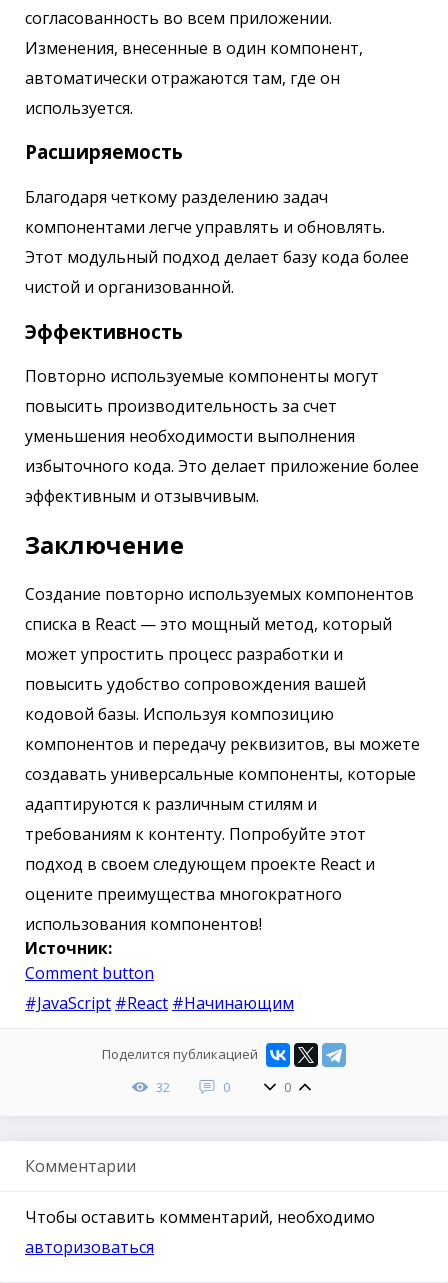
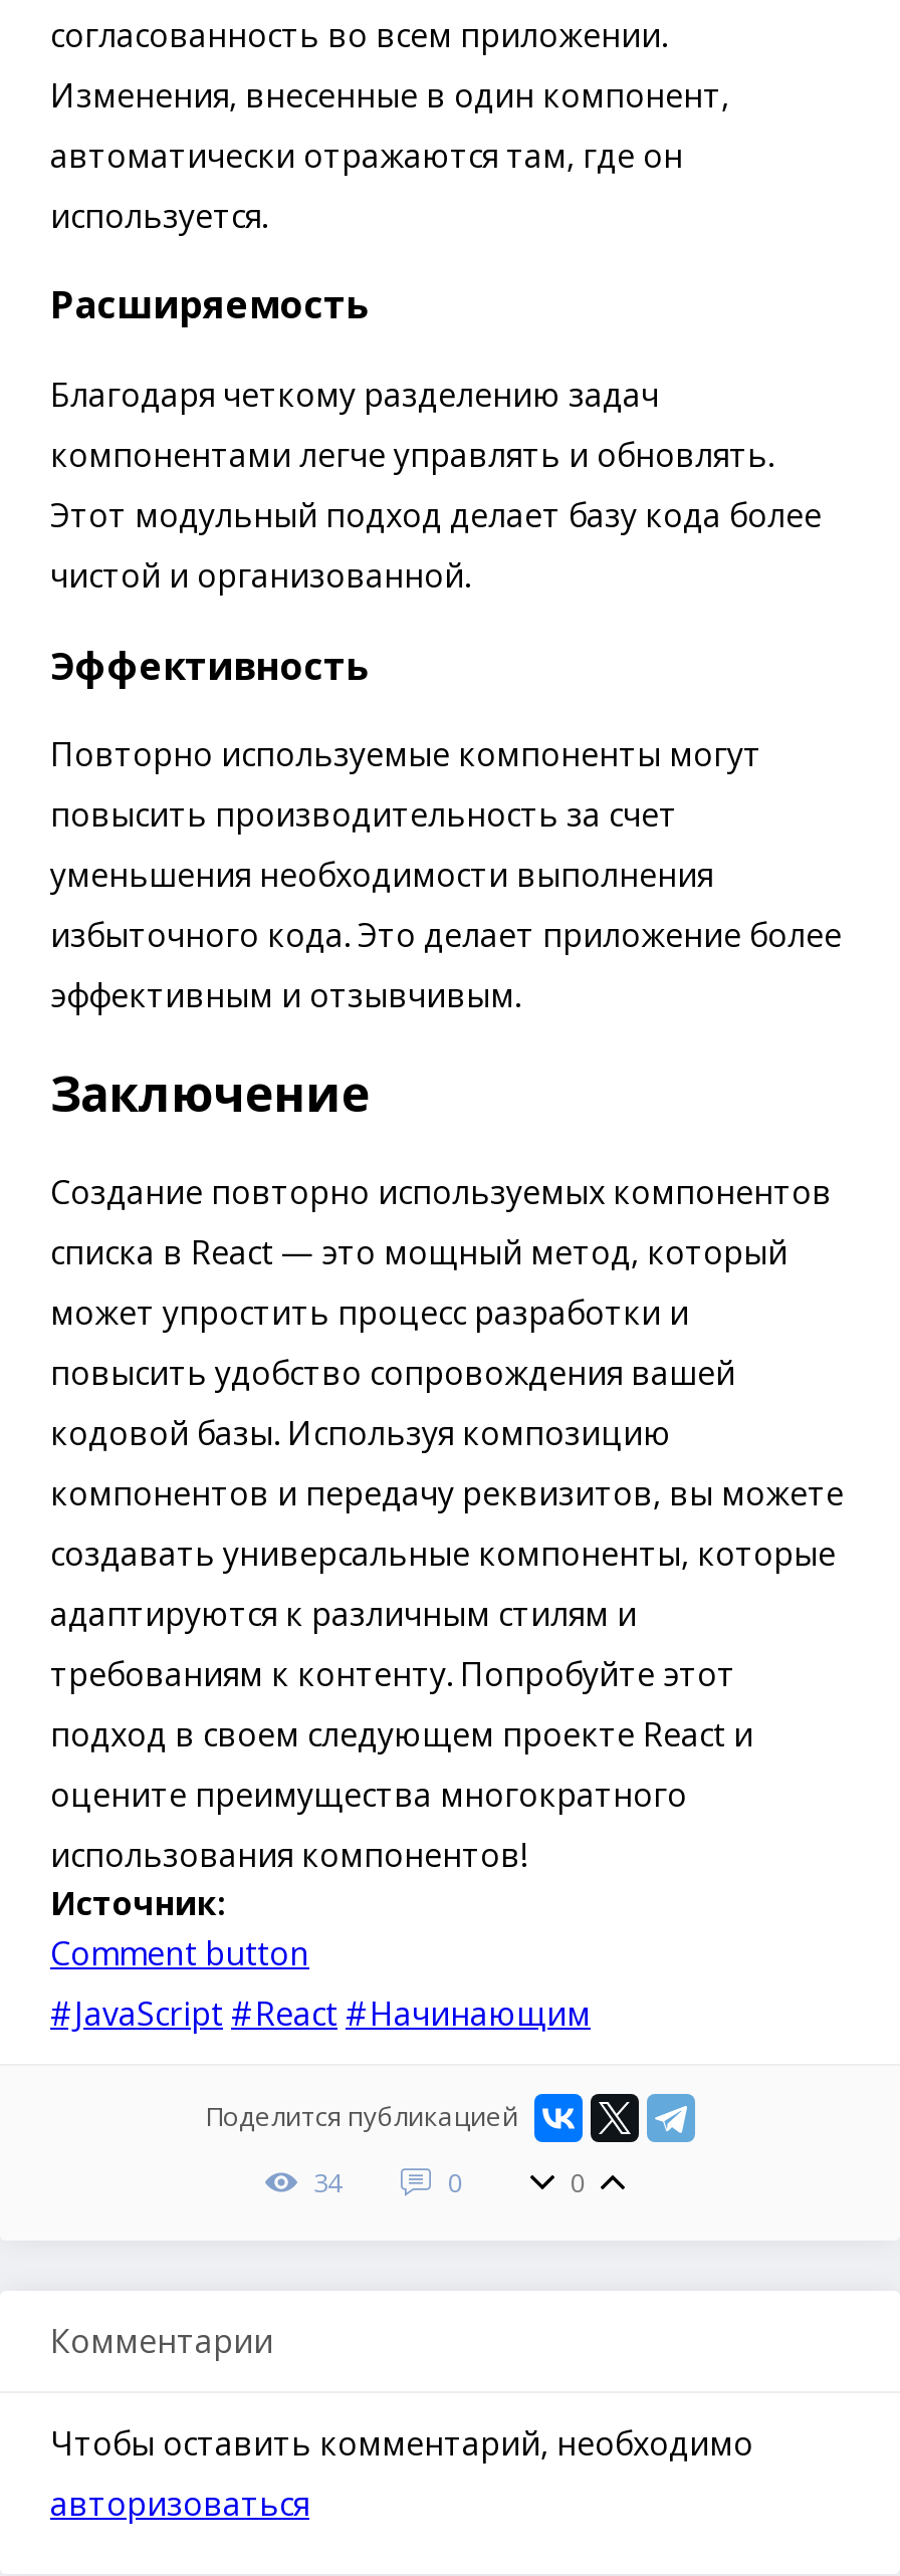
- 32
+ 34
